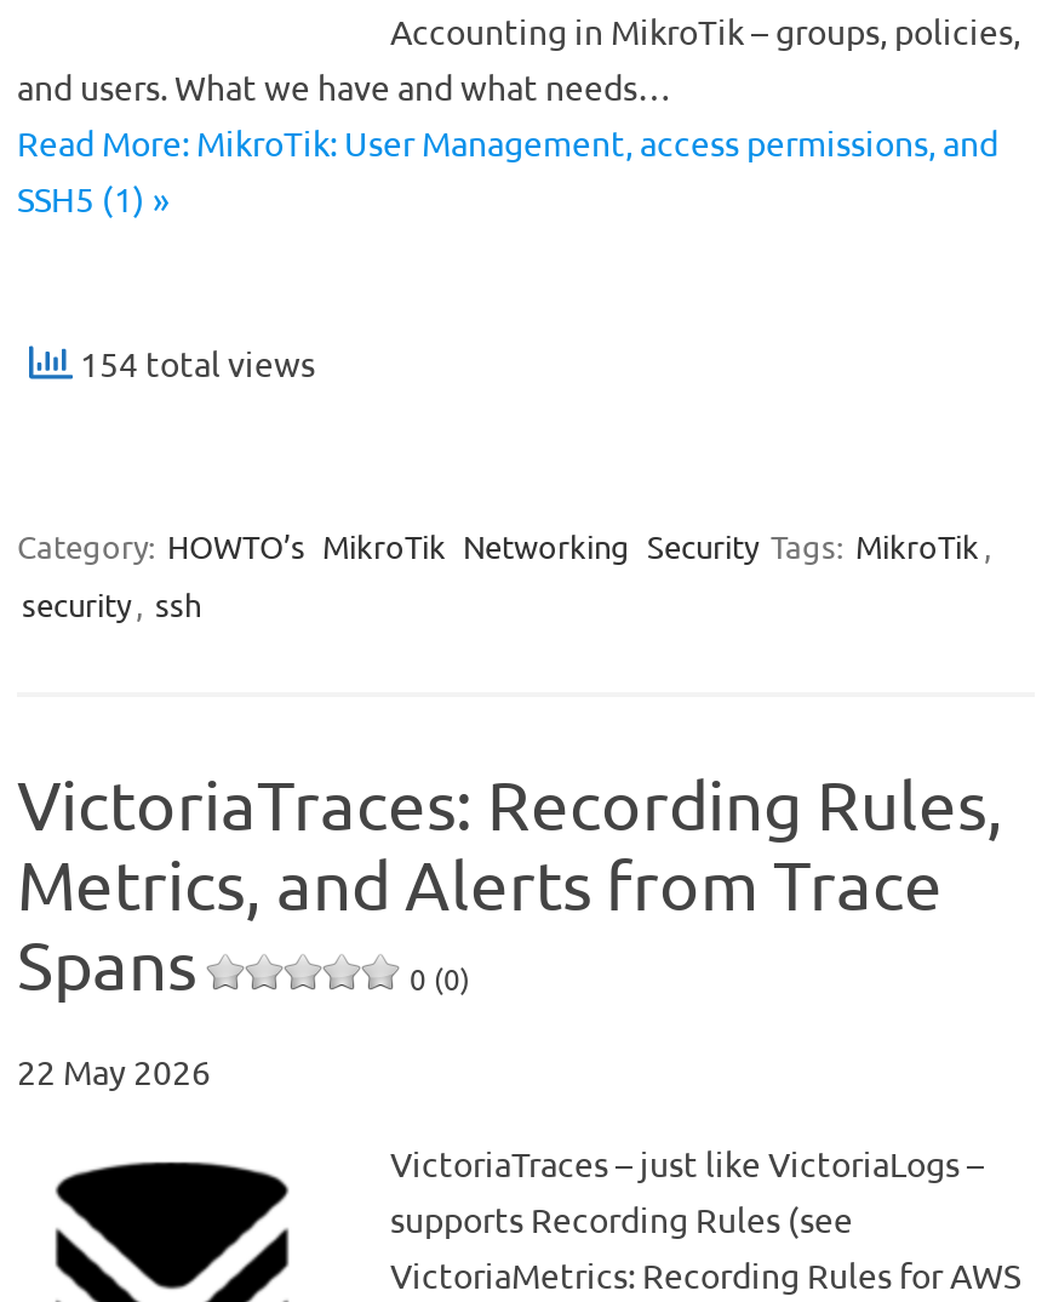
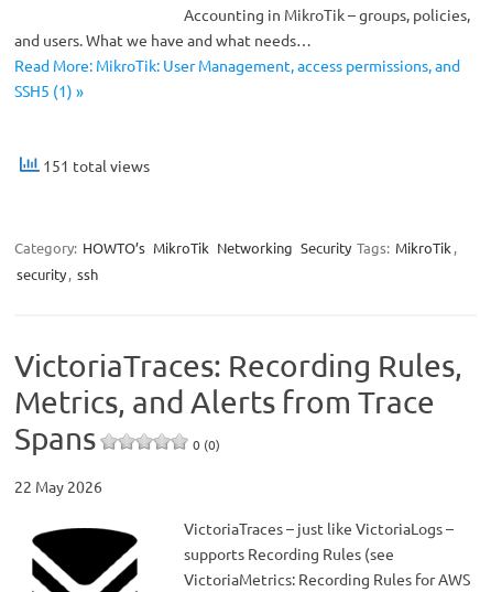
- 154 total views
+ 151 total views
